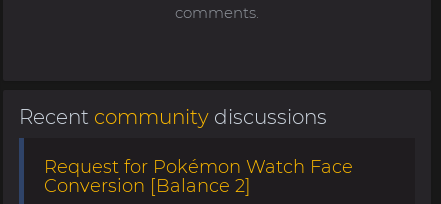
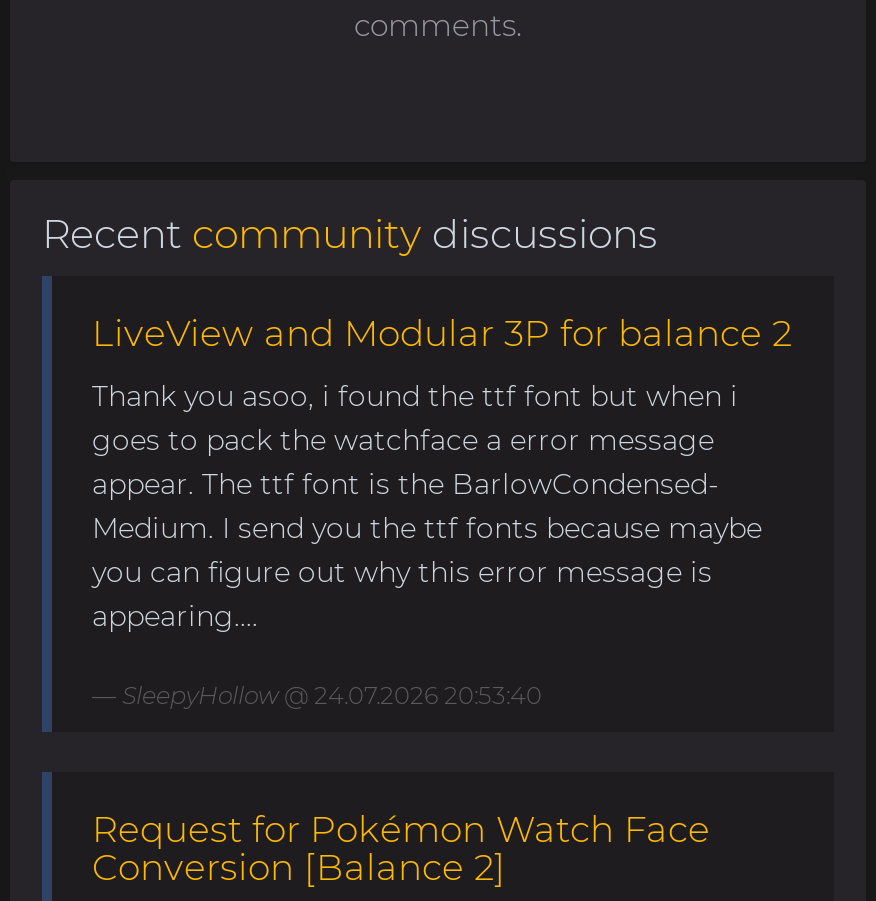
+ LiveView and Modular 3P for balance 2
+ Thank you asoo, i found the ttf font but when i
+ goes to pack the watchface a error message
+ appear. The ttf font is the BarlowCondensed-
+ Medium. I send you the ttf fonts because maybe
+ you can figure out why this error message is
+ appearing....
+ SleepyHollow@ 24.07.2026 20:53:40
